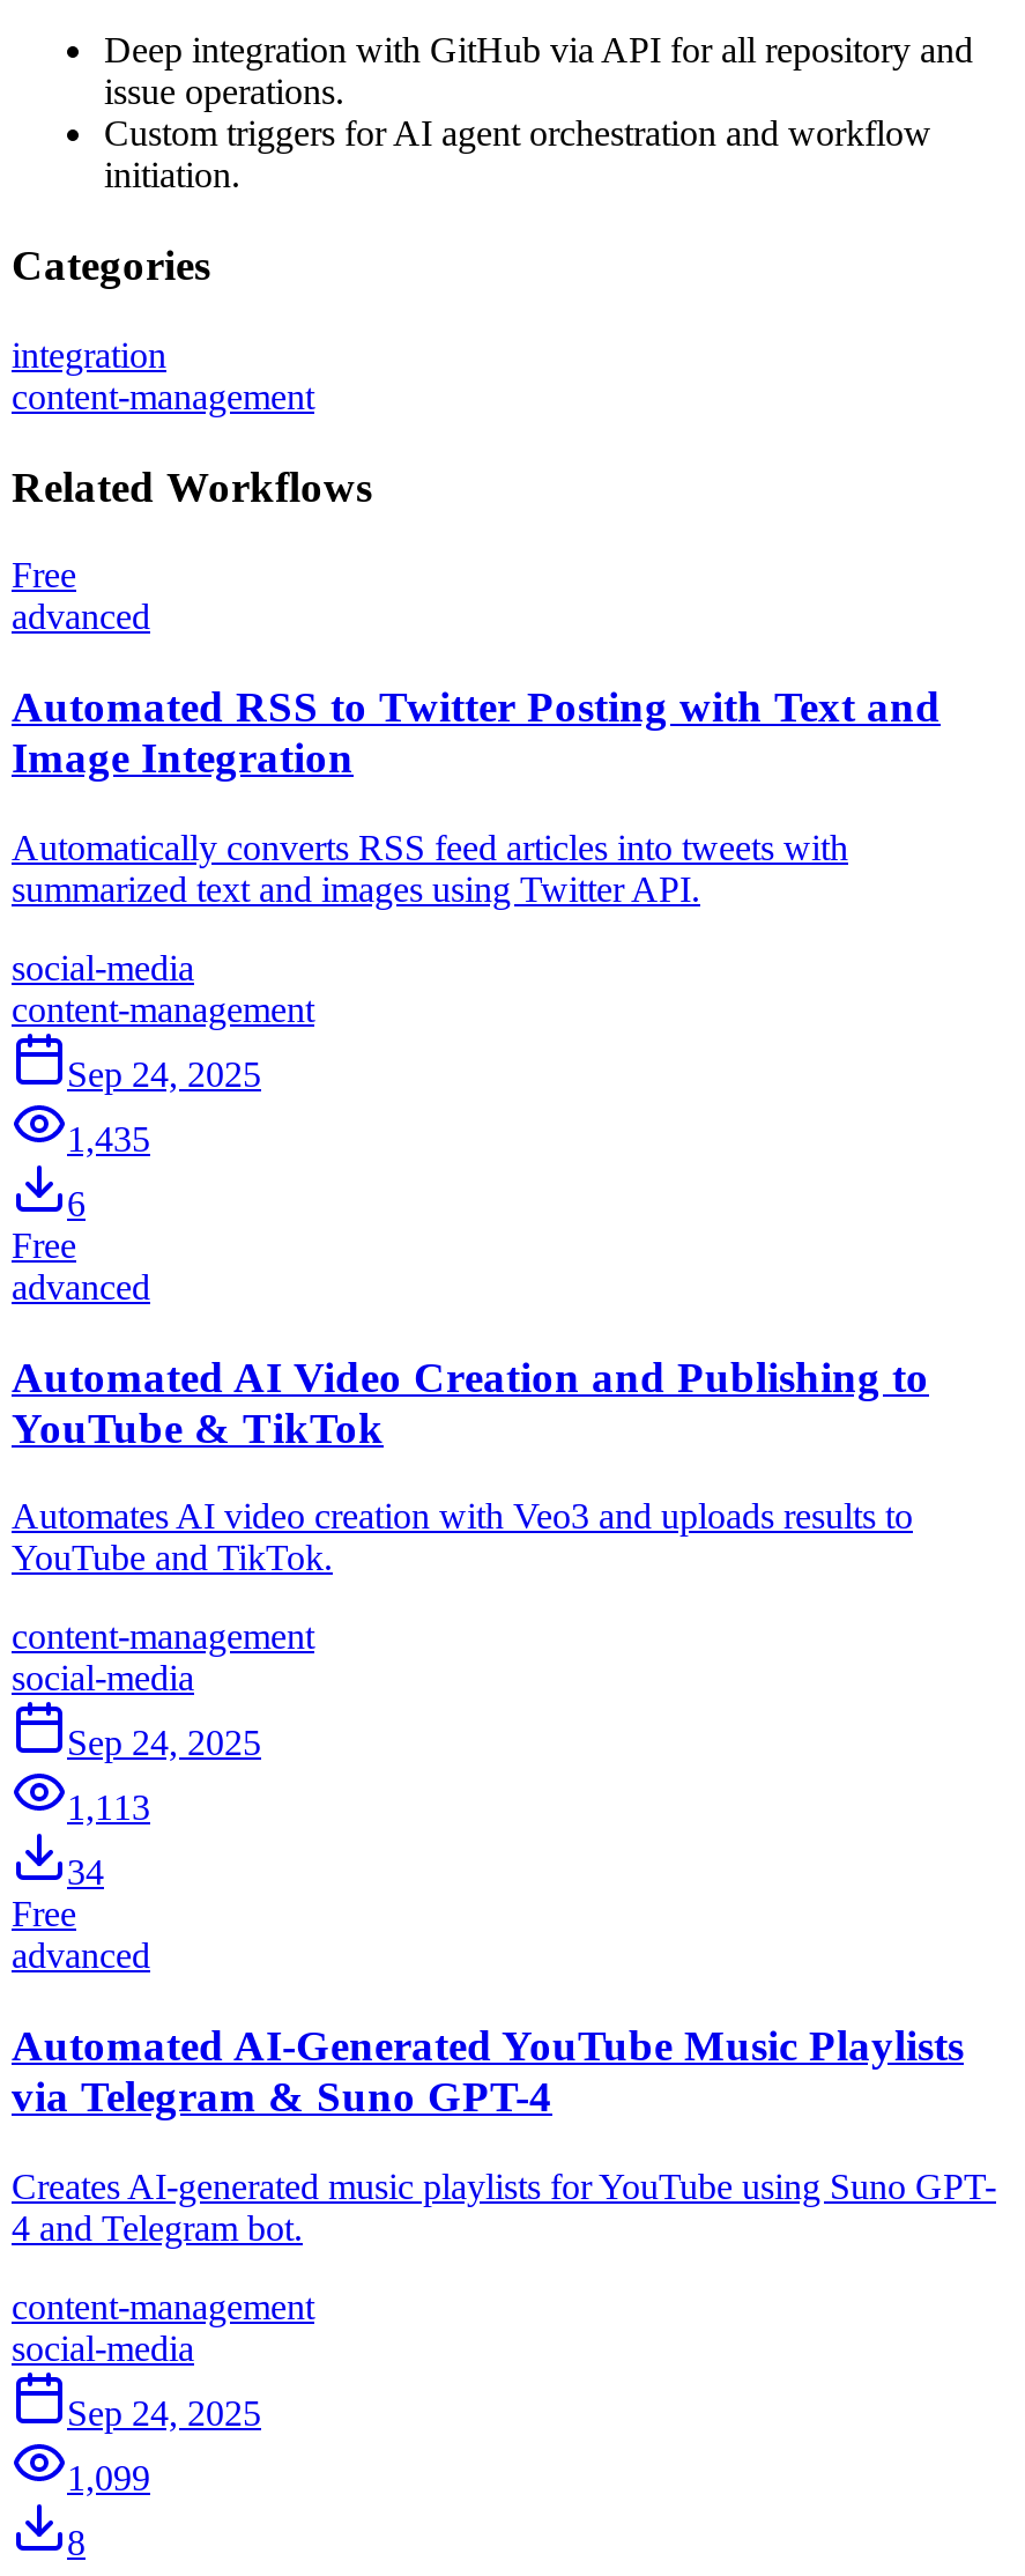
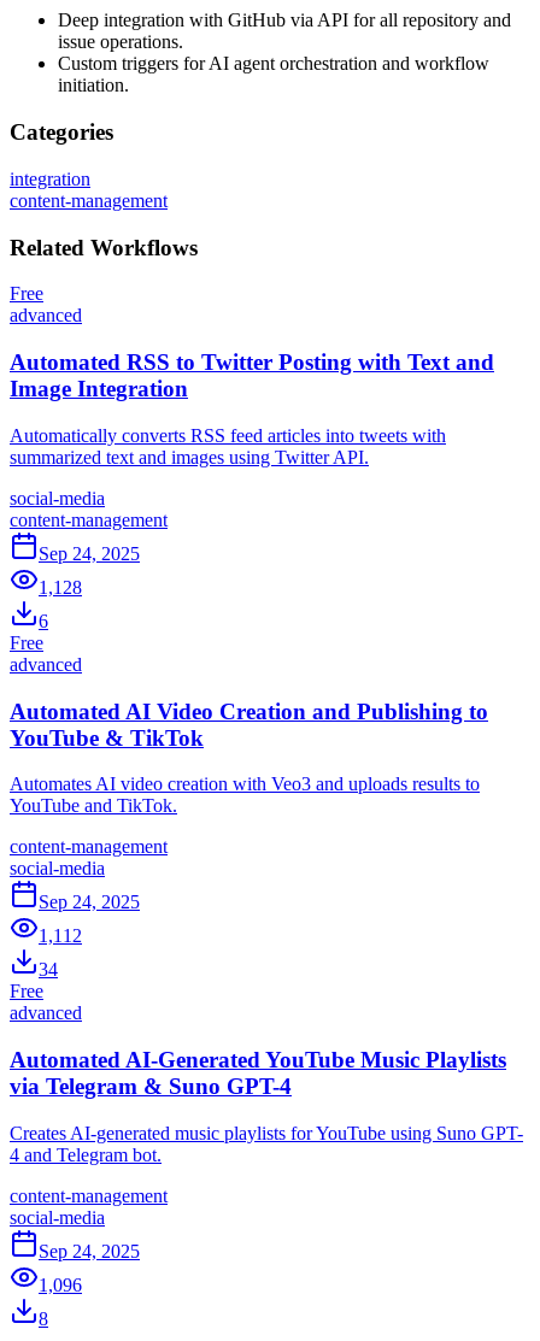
- 1,435
+ 1,128

- 1,113
+ 1,112

- 1,099
+ 1,096
